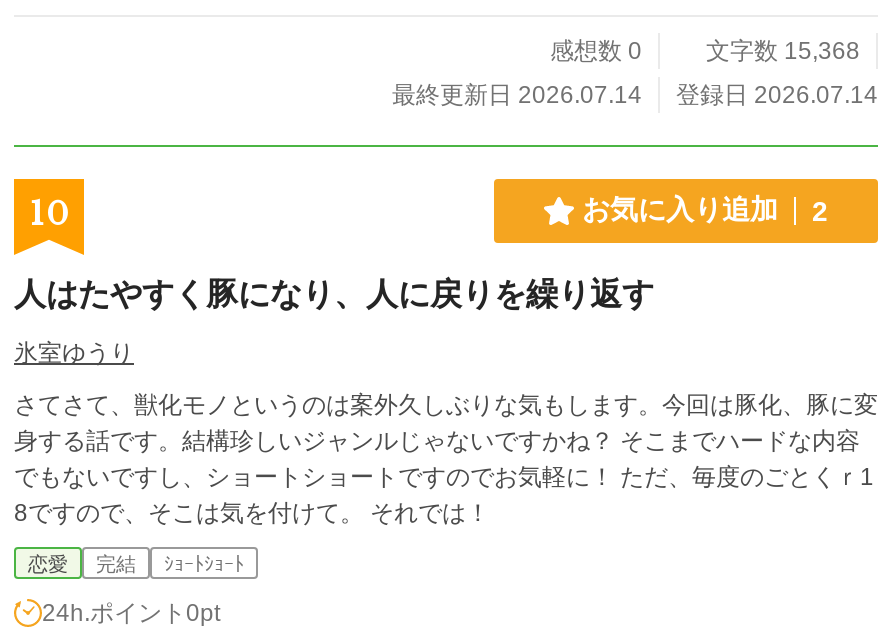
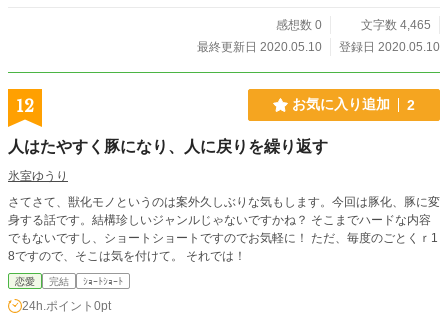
- 文字数 15,368
+ 文字数 4,465

- 最終更新日 2026.07.14
+ 最終更新日 2020.05.10

- 登録日 2026.07.14
+ 登録日 2020.05.10

- 10
+ 12
